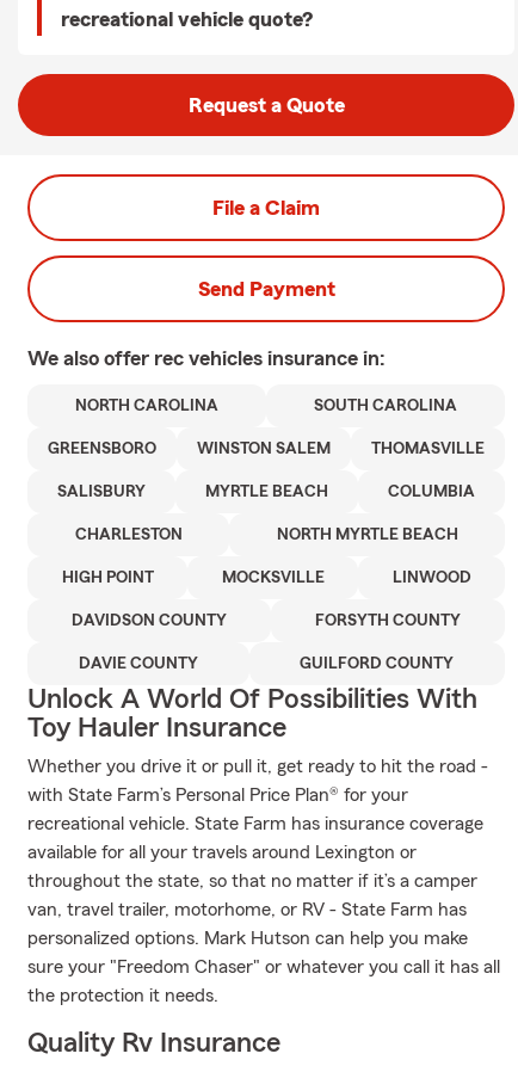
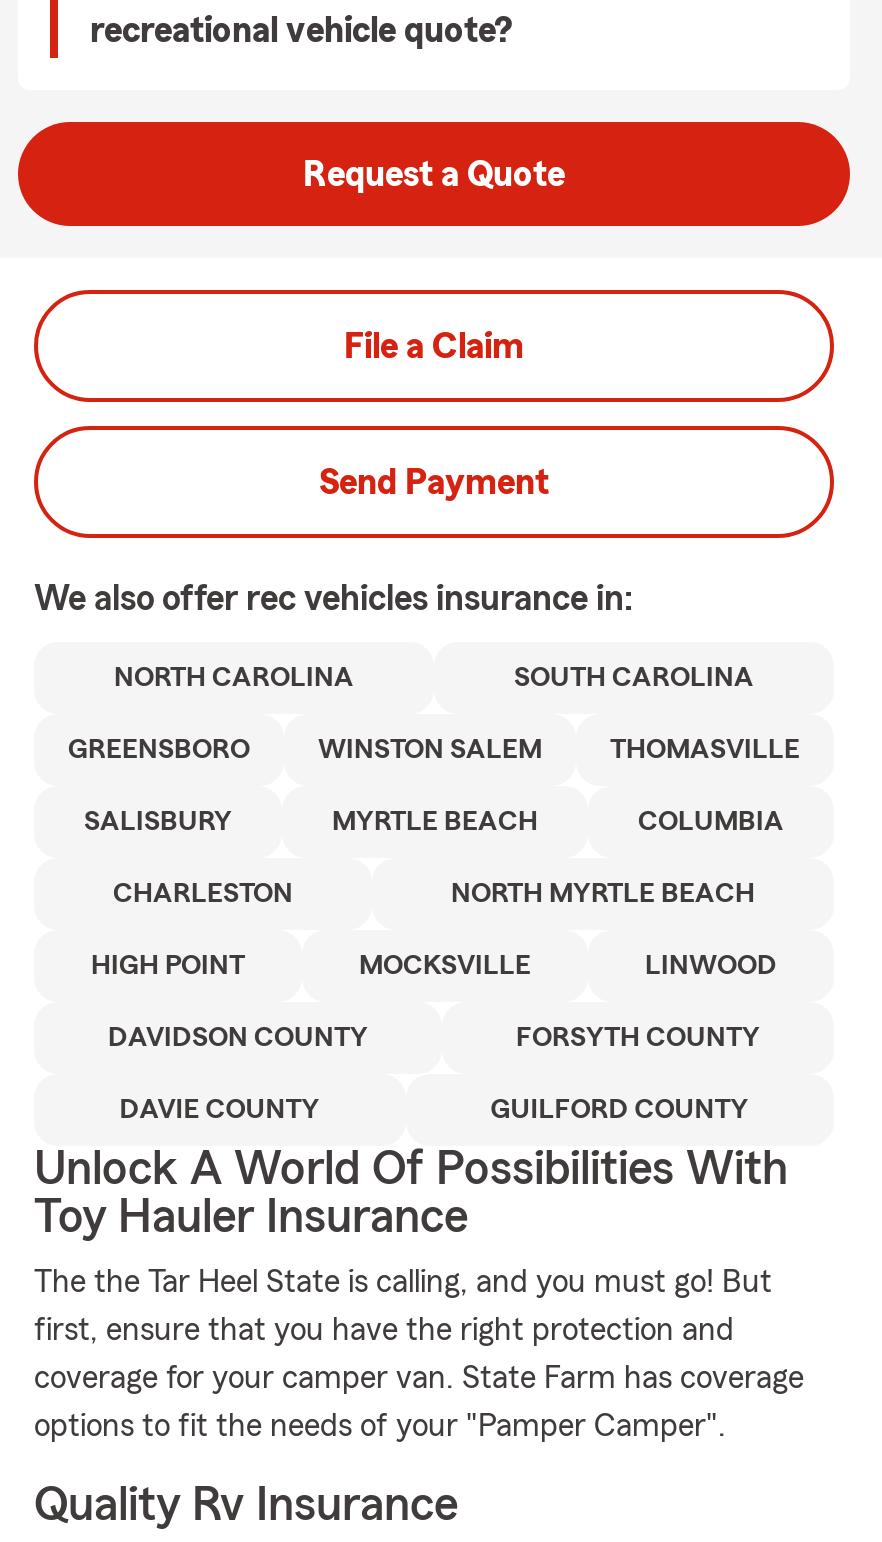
- Whether you drive it or pull it, get ready to hit the road -
- with State Farm’s Personal Price Plan® for your
- recreational vehicle. State Farm has insurance coverage
- available for all your travels around Lexington or
- throughout the state, so that no matter if it’s a camper
- van, travel trailer, motorhome, or RV - State Farm has
- personalized options. Mark Hutson can help you make
- sure your "Freedom Chaser" or whatever you call it has all
- the protection it needs.
+ The the Tar Heel State is calling, and you must go! But
+ first, ensure that you have the right protection and
+ coverage for your camper van. State Farm has coverage
+ options to fit the needs of your "Pamper Camper".
